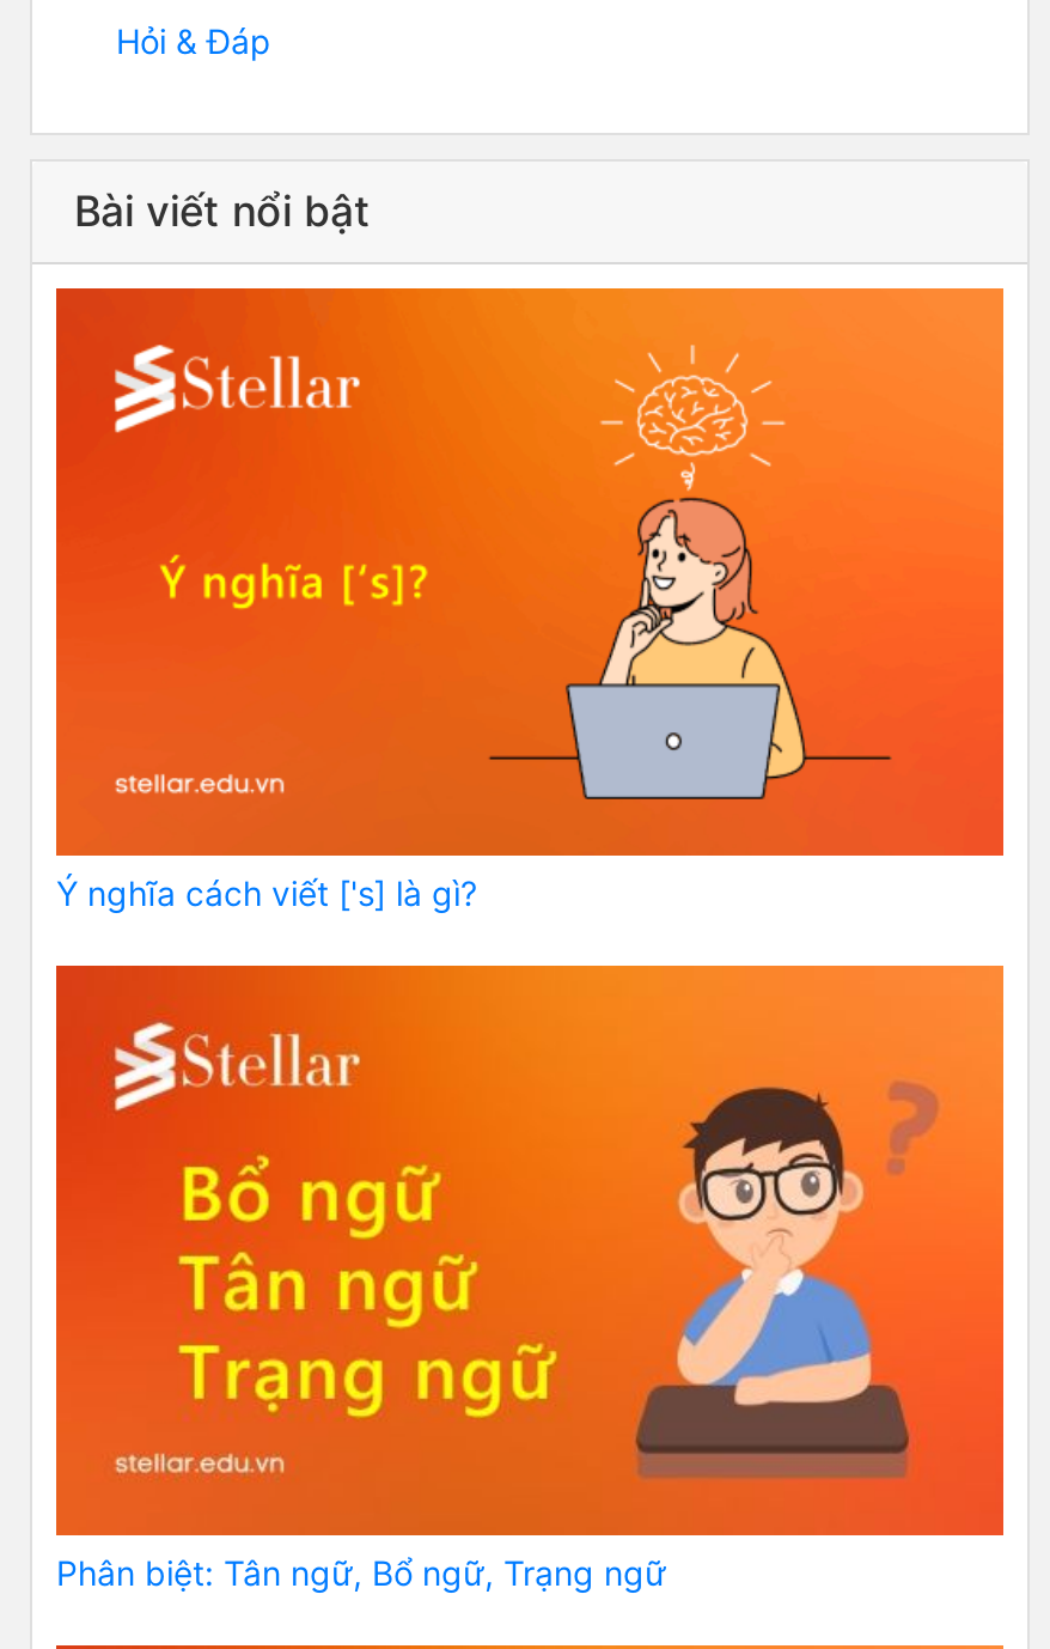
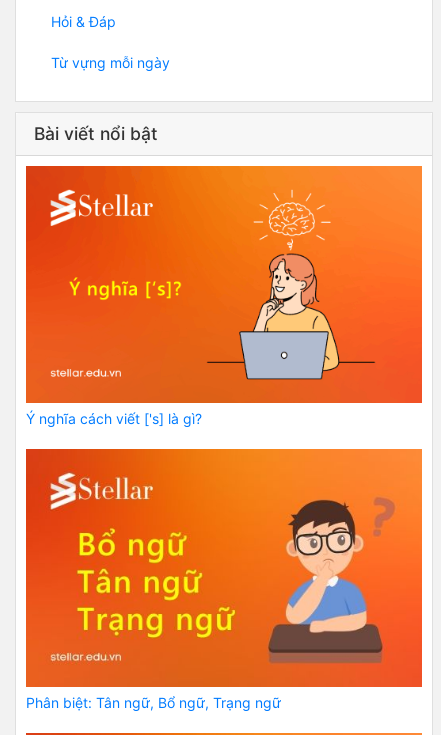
+ Từ vựng mỗi ngày
